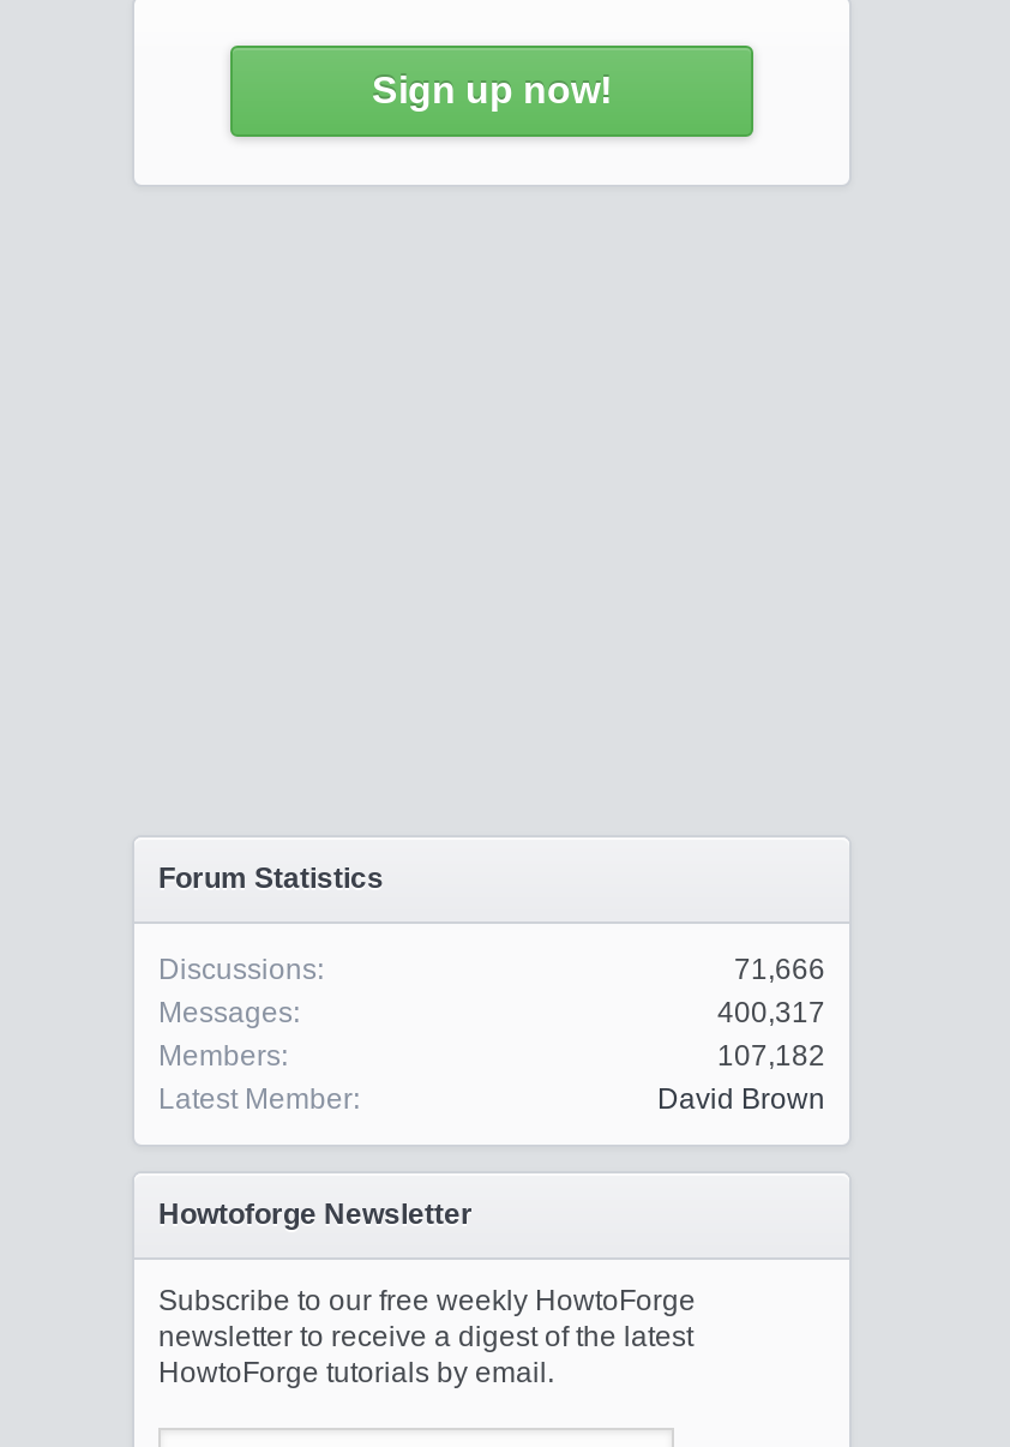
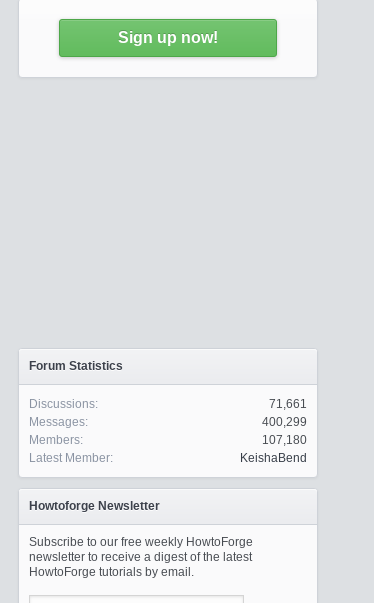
- 71,666
+ 71,661

- 400,317
+ 400,299

- 107,182
+ 107,180

- David Brown
+ KeishaBend
